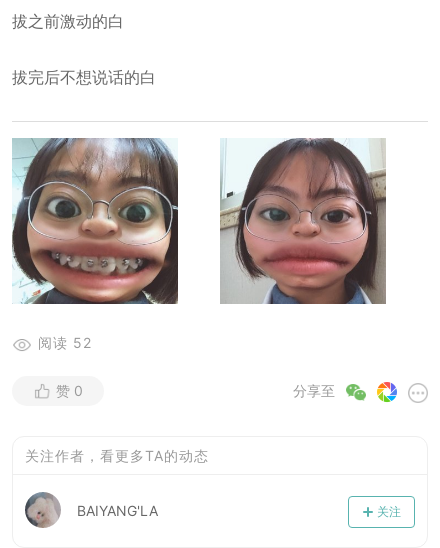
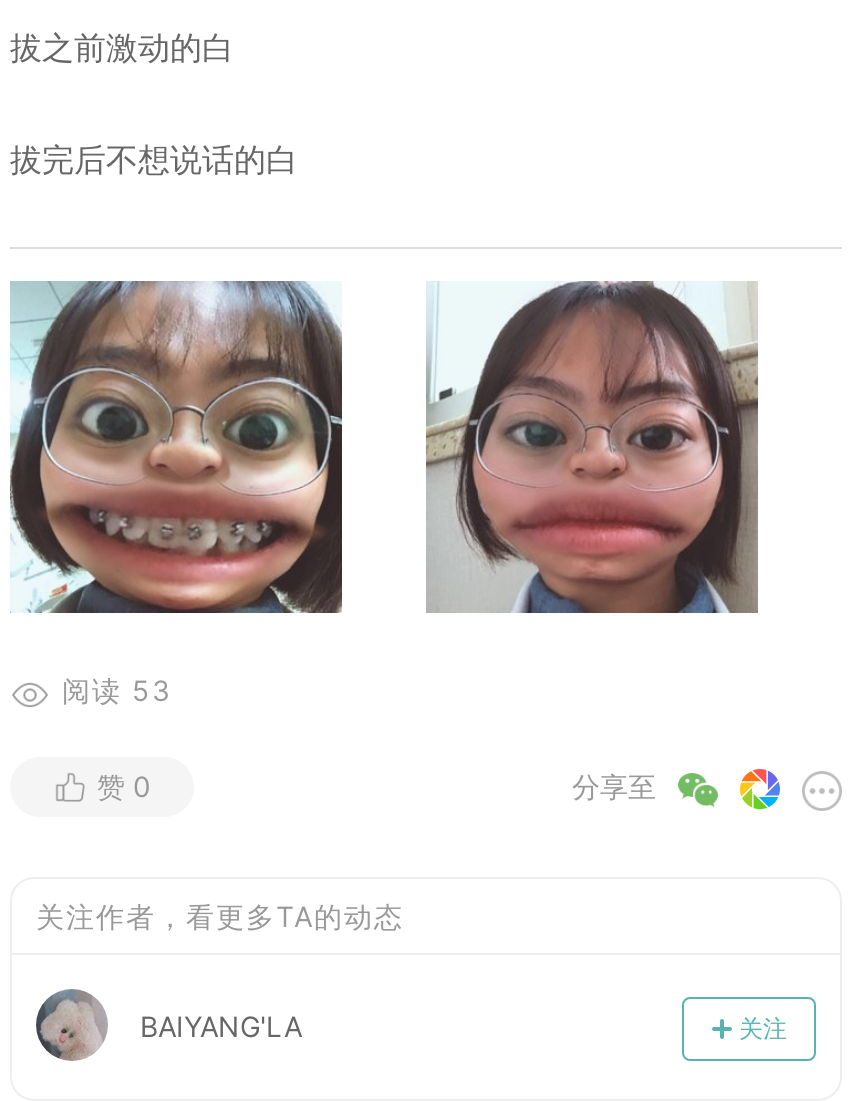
- 阅读52
+ 阅读53
